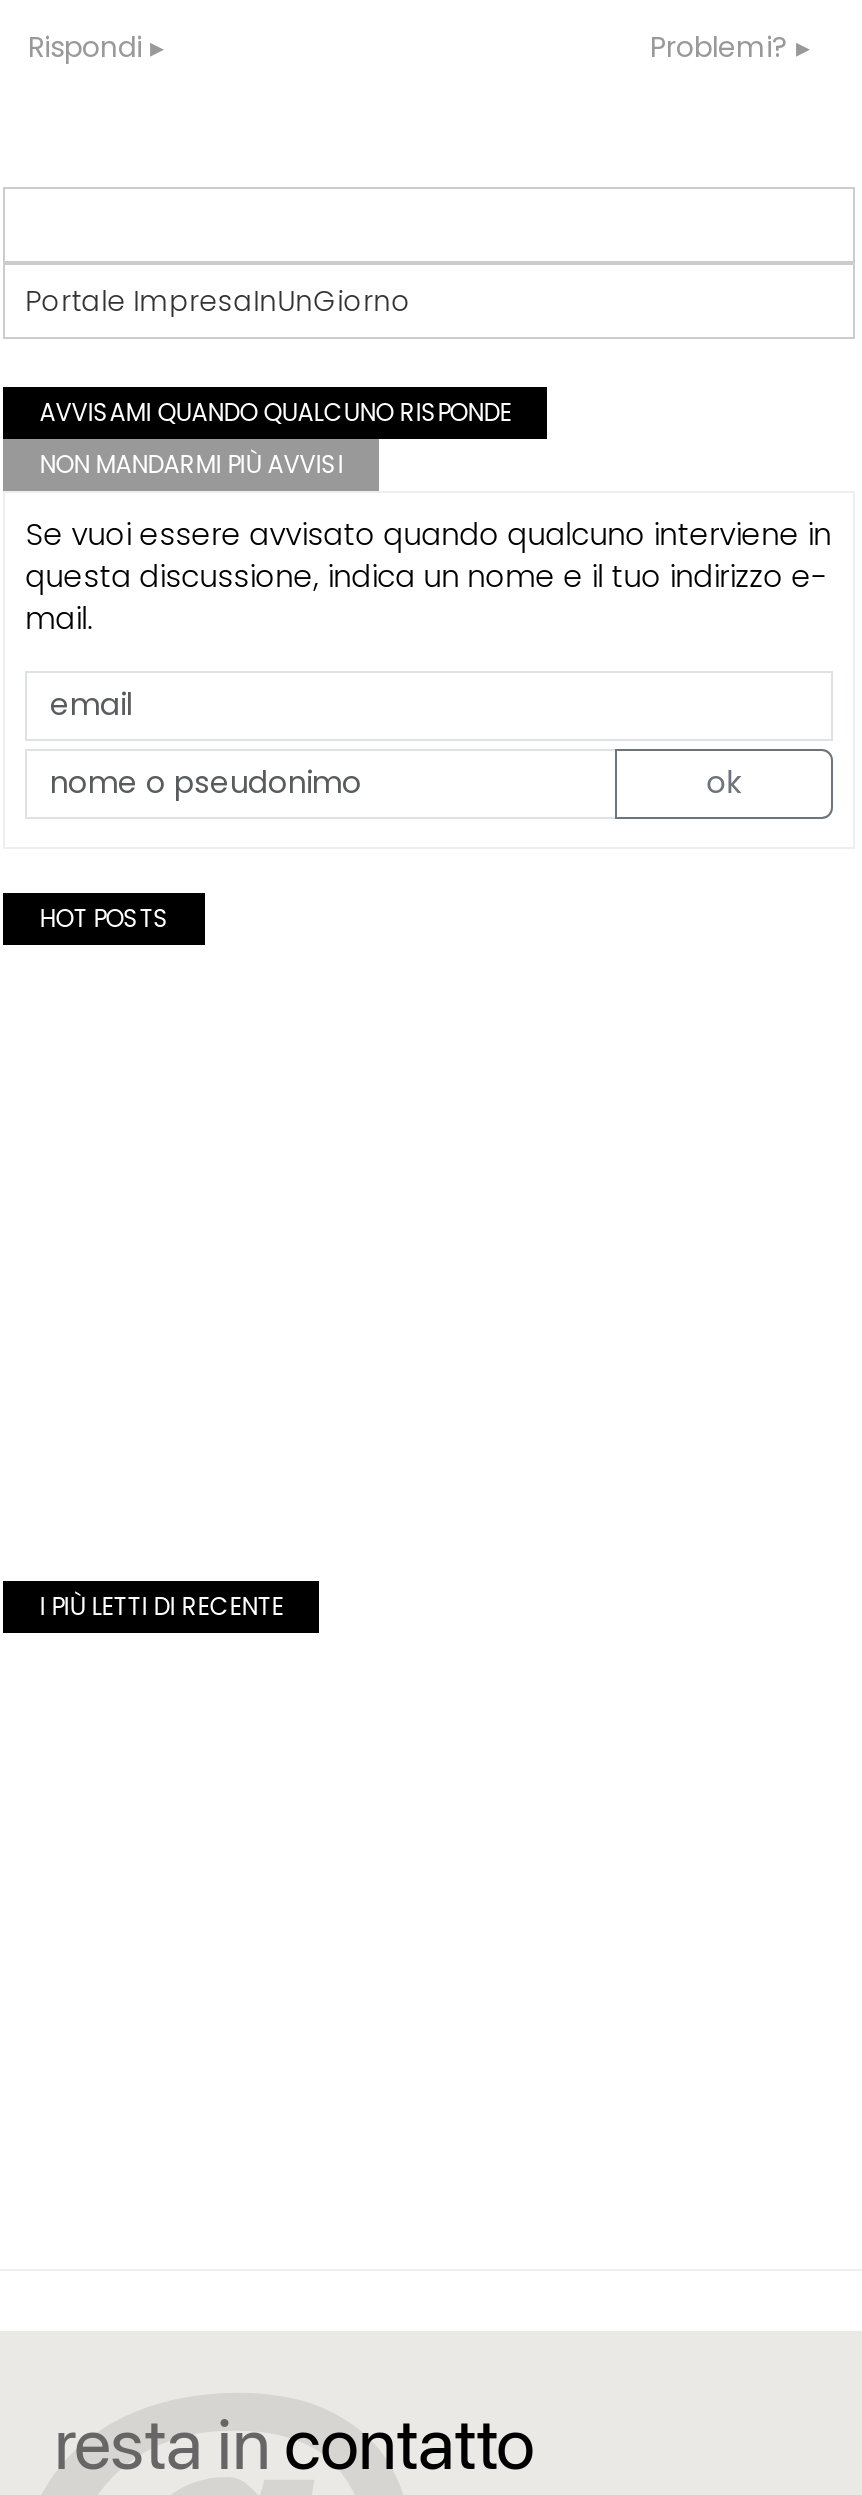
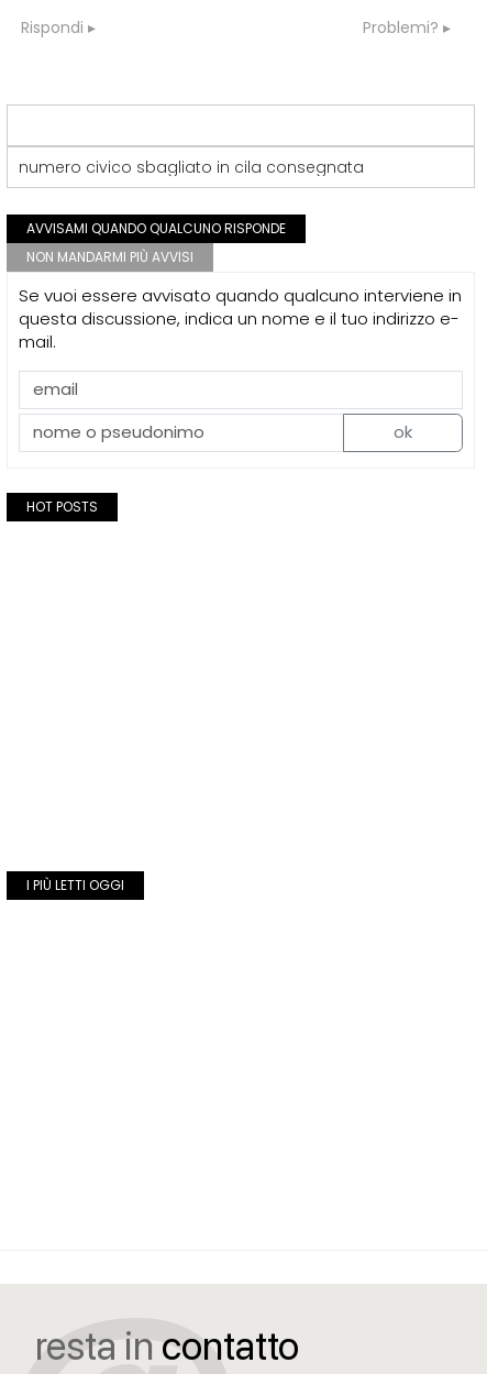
- Portale ImpresaInUnGiorno
+ numero civico sbagliato in cila consegnata

- I PIÙ LETTI DI RECENTE
+ I PIÙ LETTI OGGI
